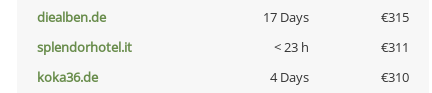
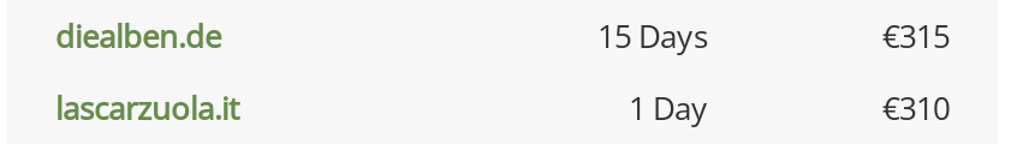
- 17 Days
+ 15 Days

- splendorhotel.it
- < 23 h
- €311
- koka36.de
- 4 Days
+ lascarzuola.it
+ 1 Day
